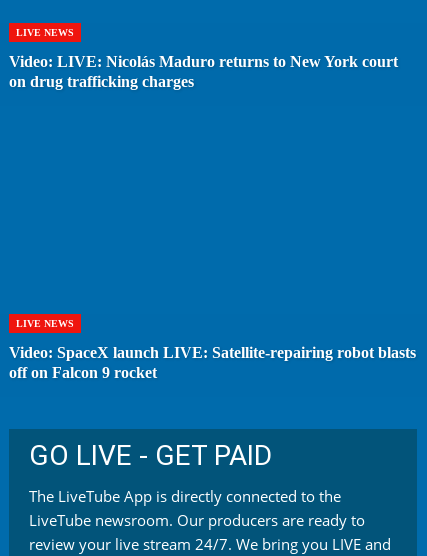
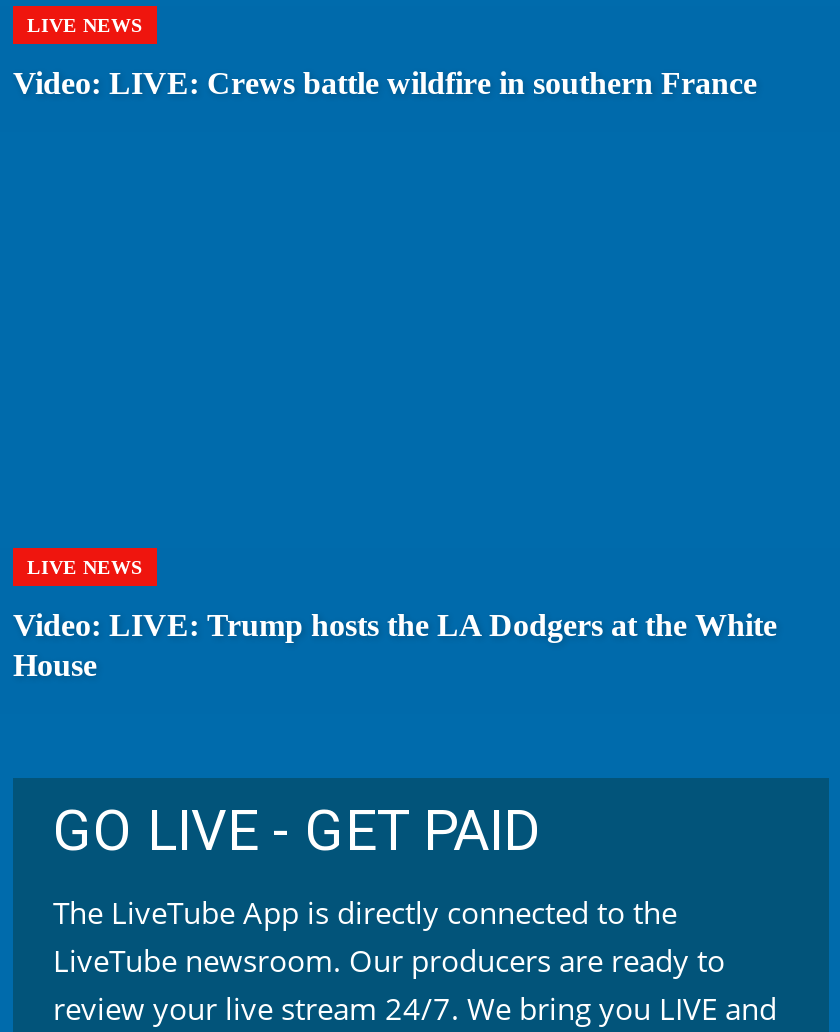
- Video: LIVE: Nicolás Maduro returns to New York court
- on drug trafficking charges
+ Video: LIVE: Crews battle wildfire in southern France

- Video: SpaceX launch LIVE: Satellite-repairing robot blasts
- off on Falcon 9 rocket
+ Video: LIVE: Trump hosts the LA Dodgers at the White
+ House
